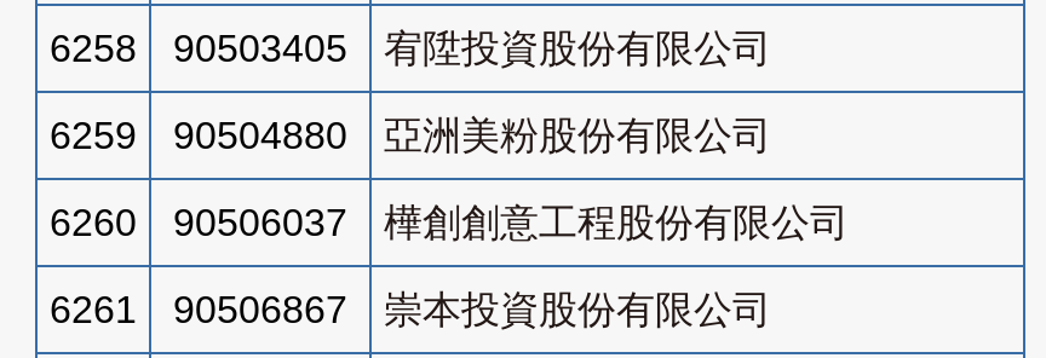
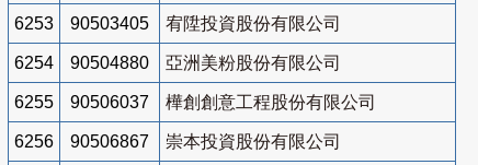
- 6258 90503405 宥陞投資股份有限公司
+ 6253 90503405 宥陞投資股份有限公司

- 6259 90504880 亞洲美粉股份有限公司
+ 6254 90504880 亞洲美粉股份有限公司

- 6260 90506037 樺創創意工程股份有限公司
+ 6255 90506037 樺創創意工程股份有限公司

- 6261 90506867 崇本投資股份有限公司
+ 6256 90506867 崇本投資股份有限公司
